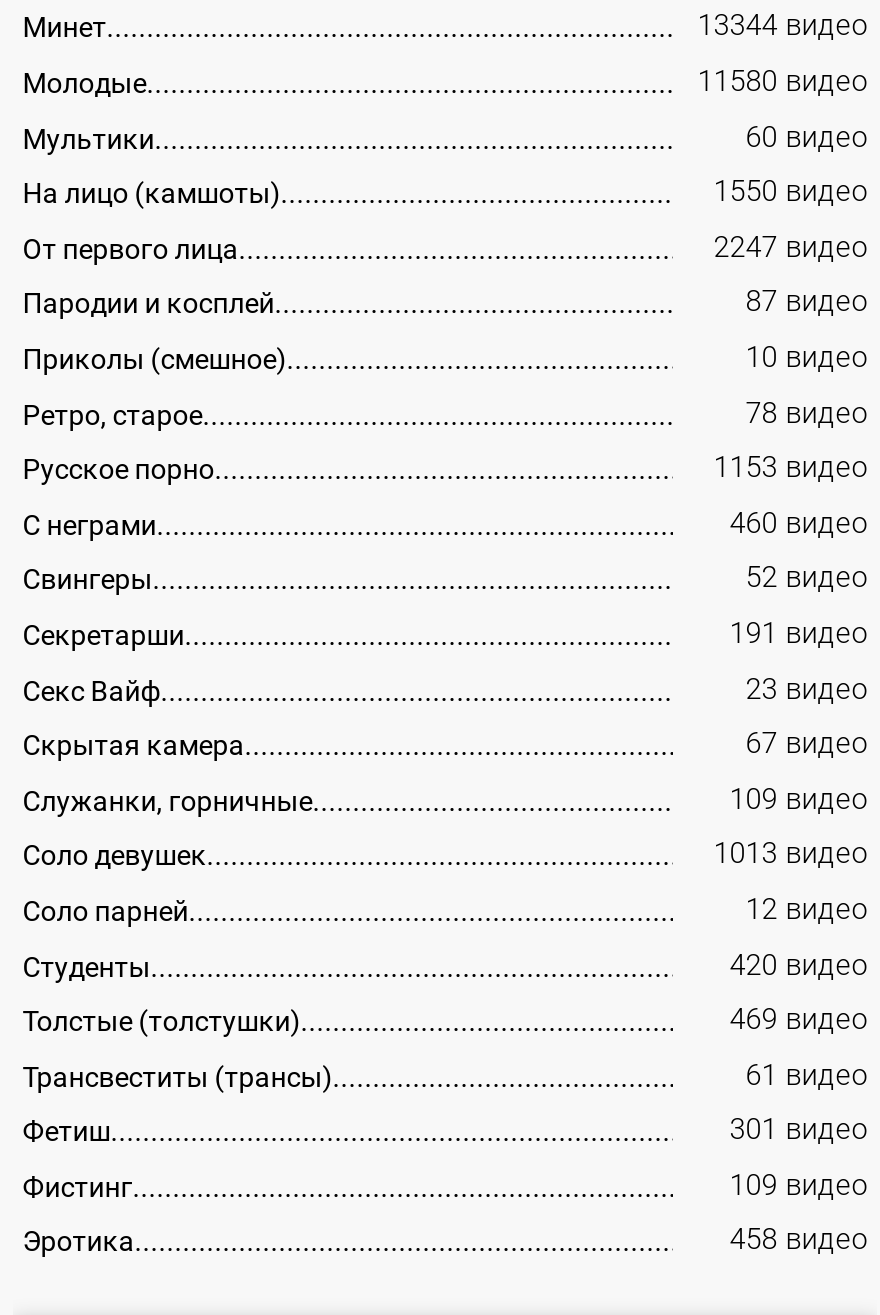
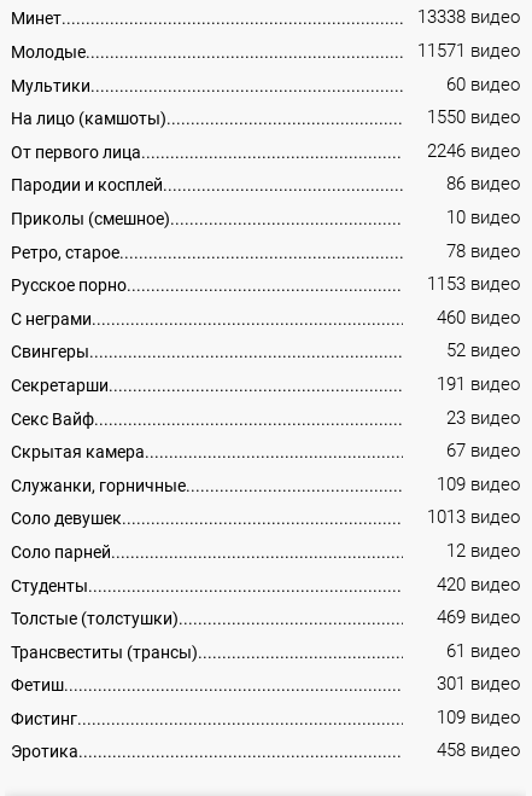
- 13344 видео
+ 13338 видео

- 11580 видео
+ 11571 видео

- 2247 видео
+ 2246 видео

- 87 видео
+ 86 видео
